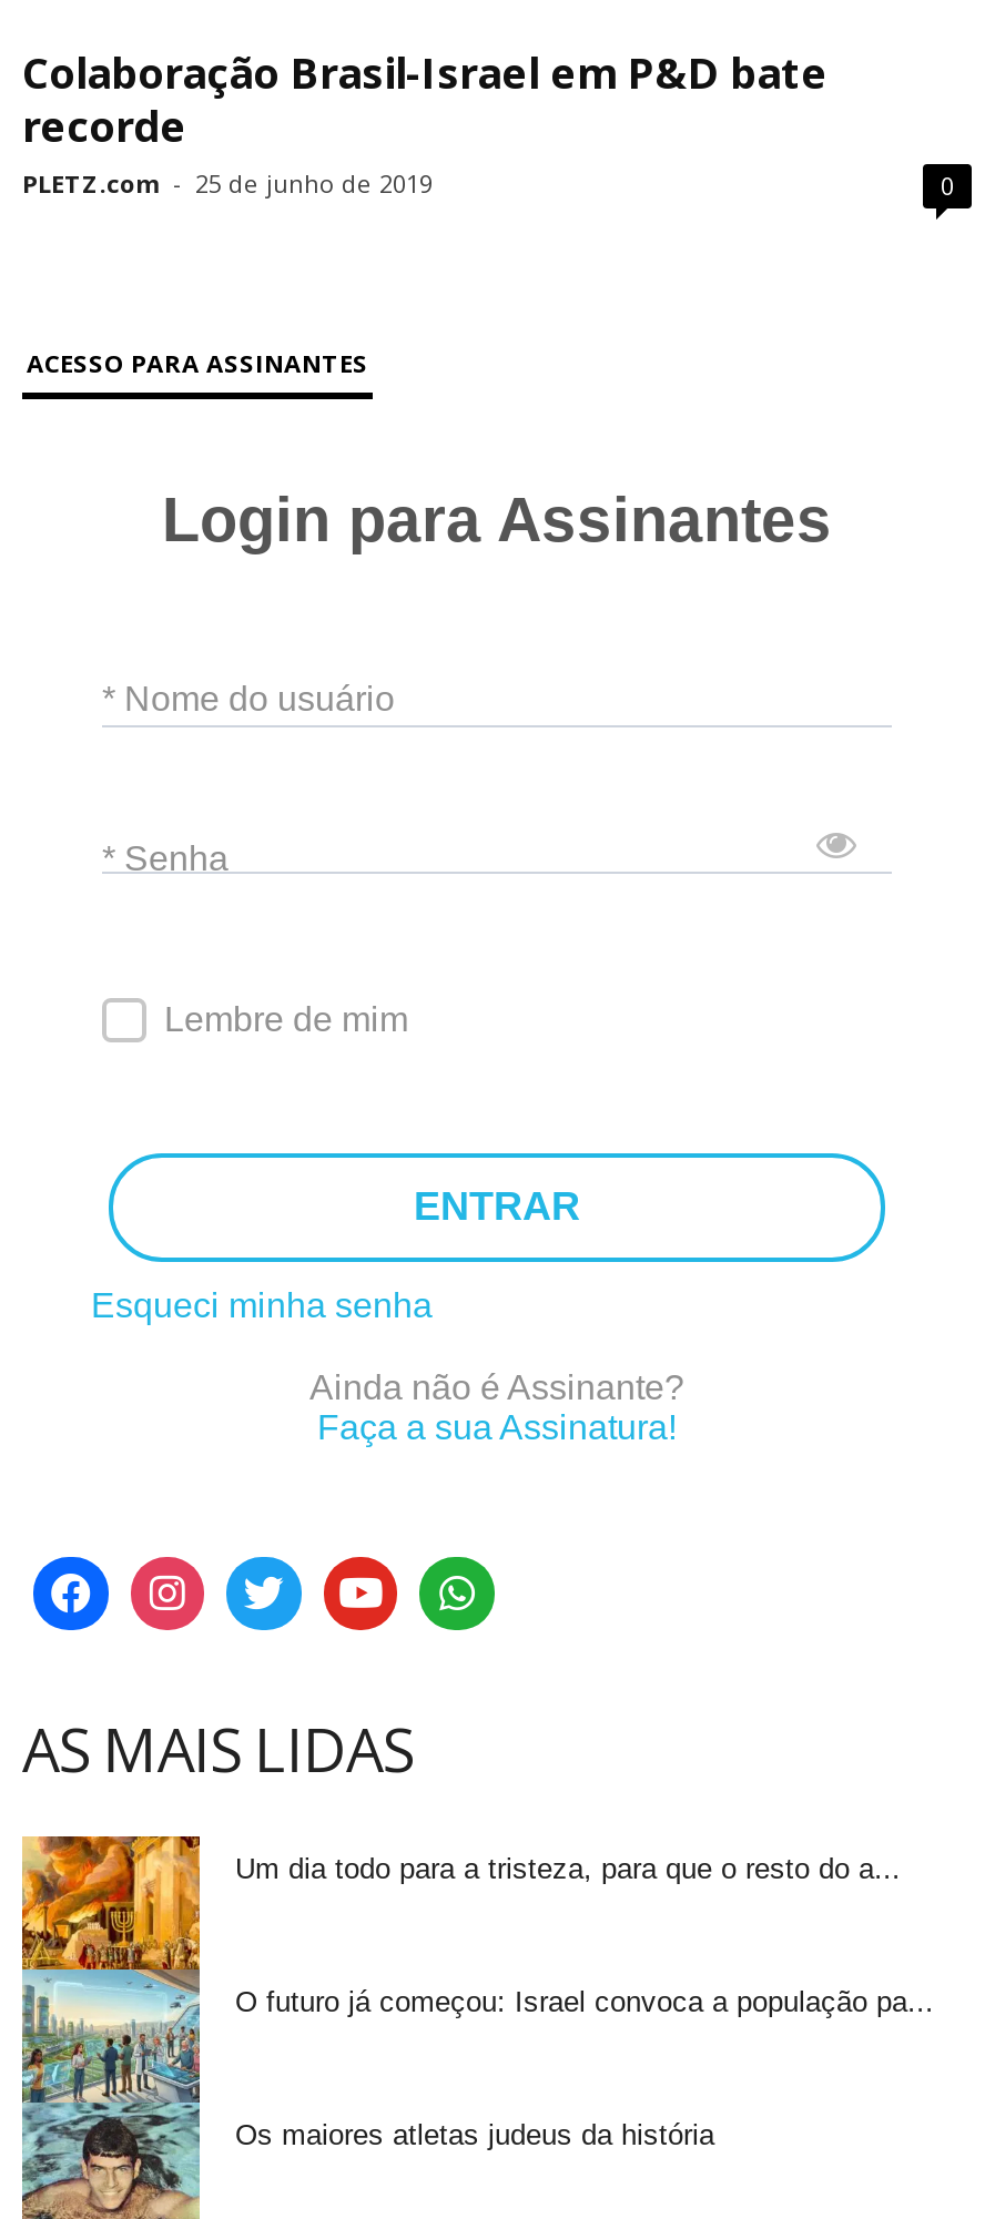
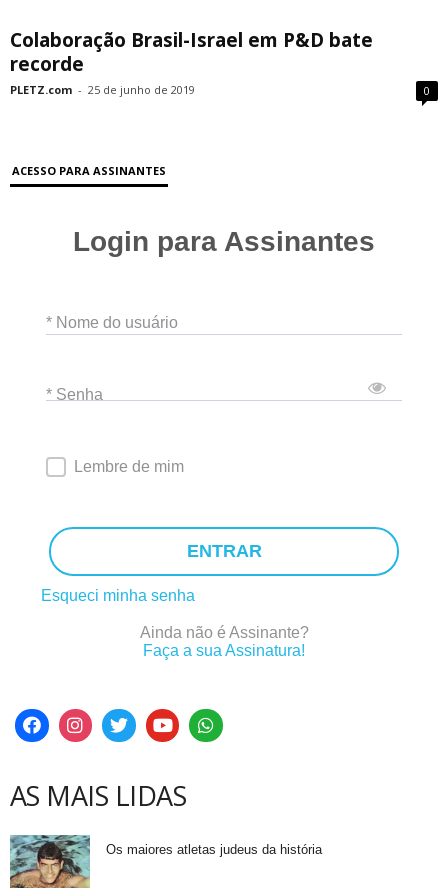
- [image]
- Um dia todo para a tristeza, para que o resto do a...

- O futuro já começou: Israel convoca a população pa...
